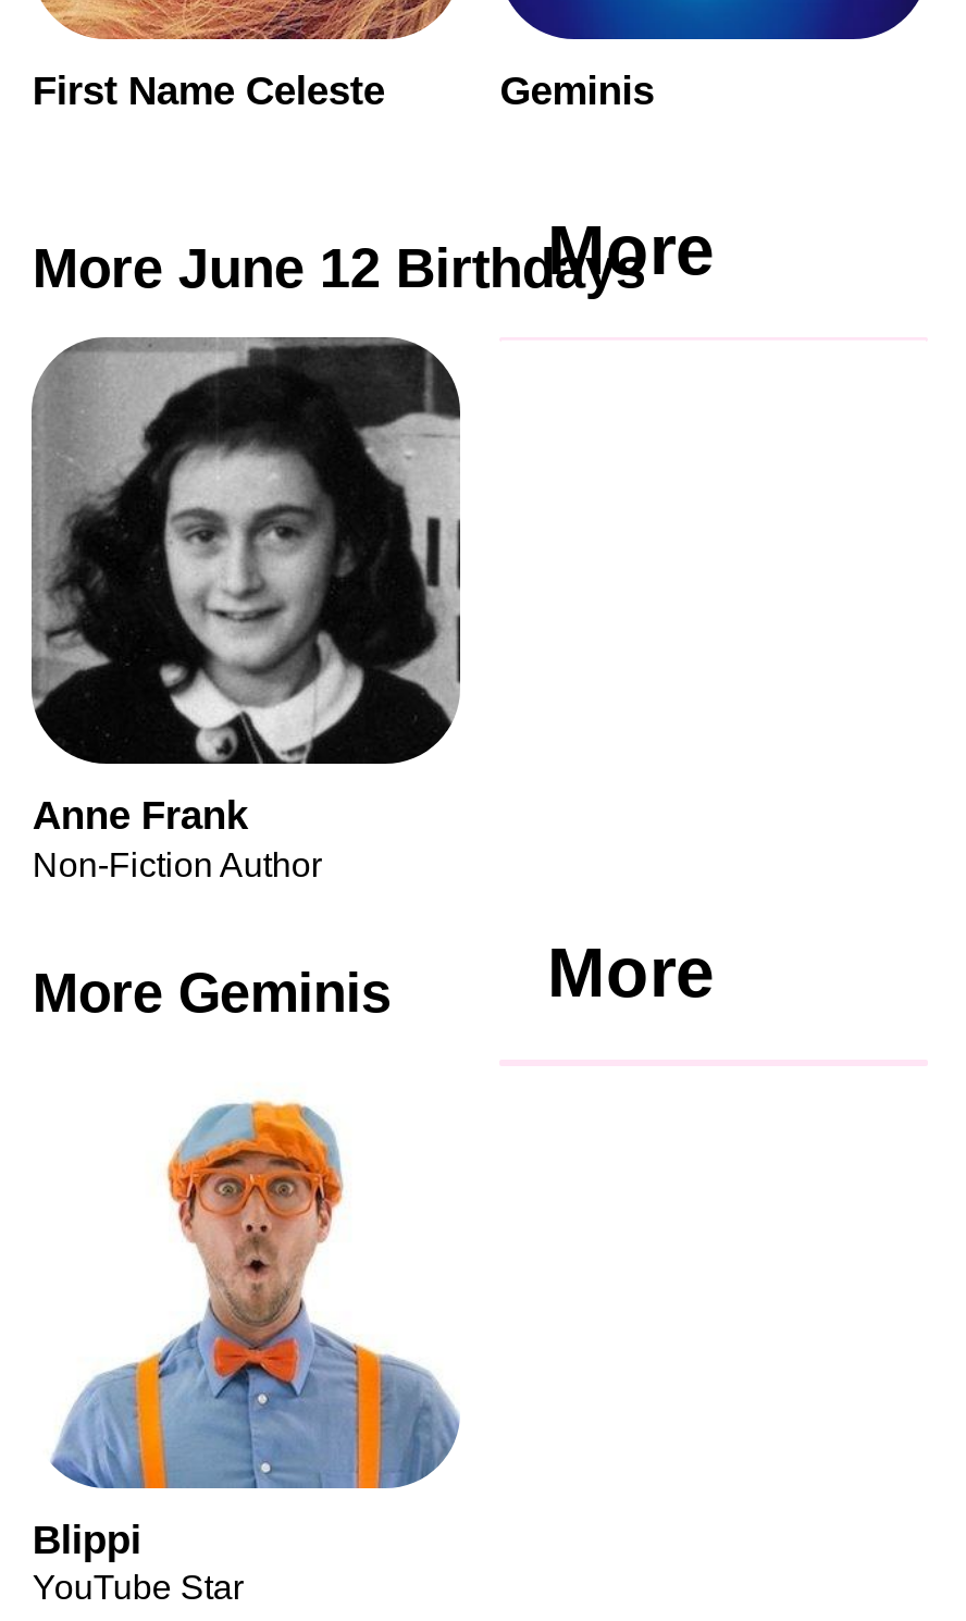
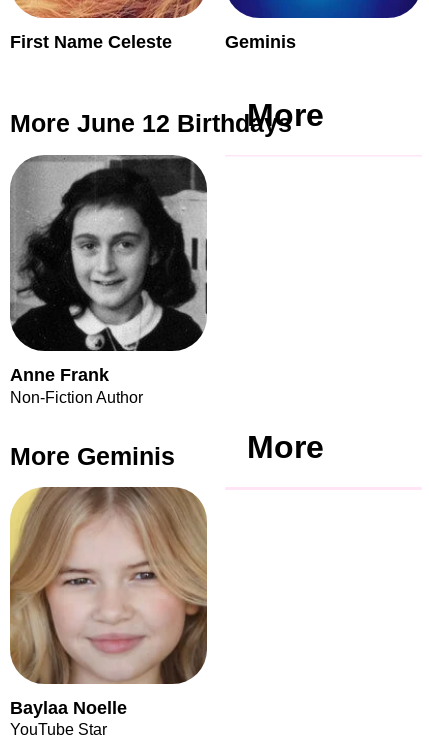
- [image]
- Blippi
+ [image]
+ Baylaa Noelle
